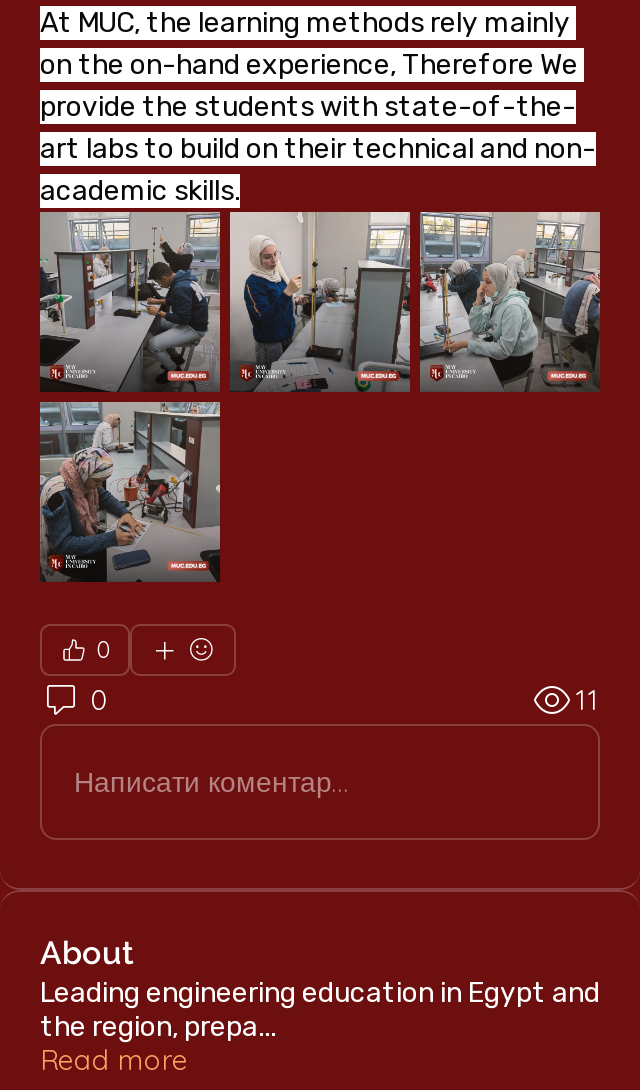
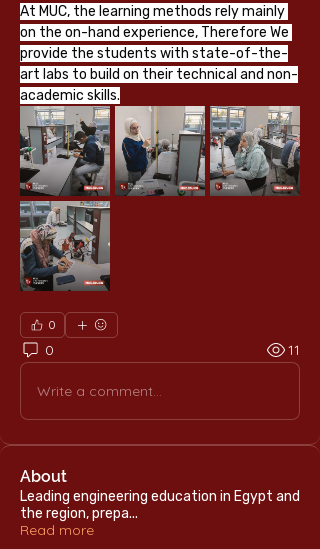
- Написати коментар...
+ Write a comment...
